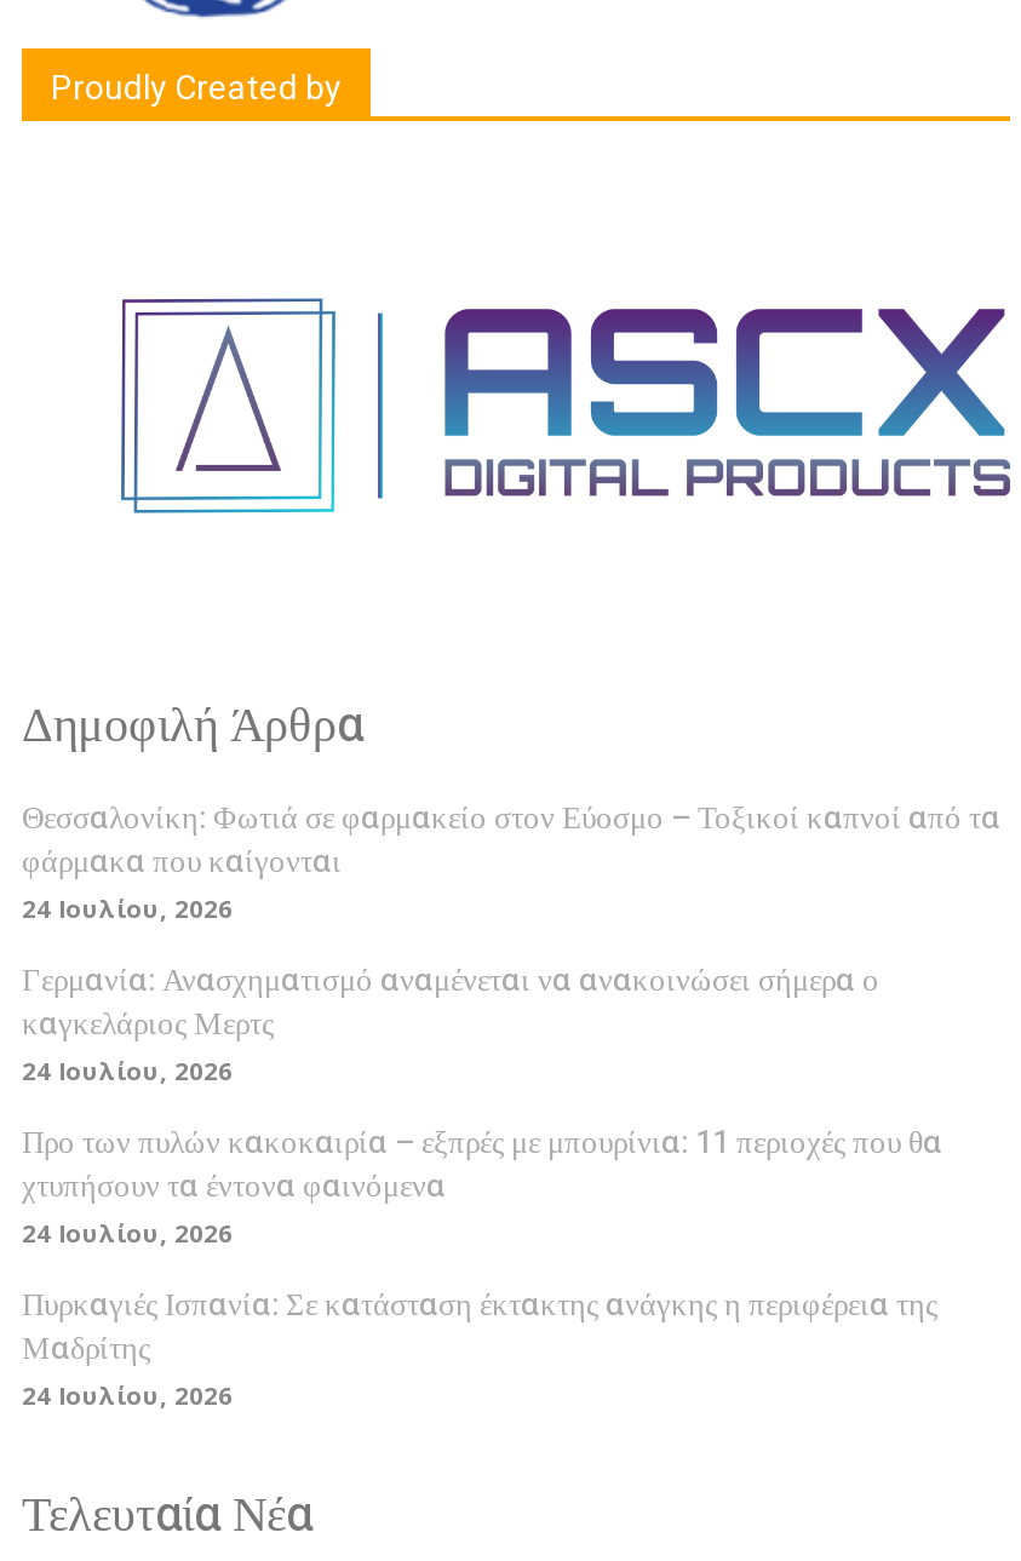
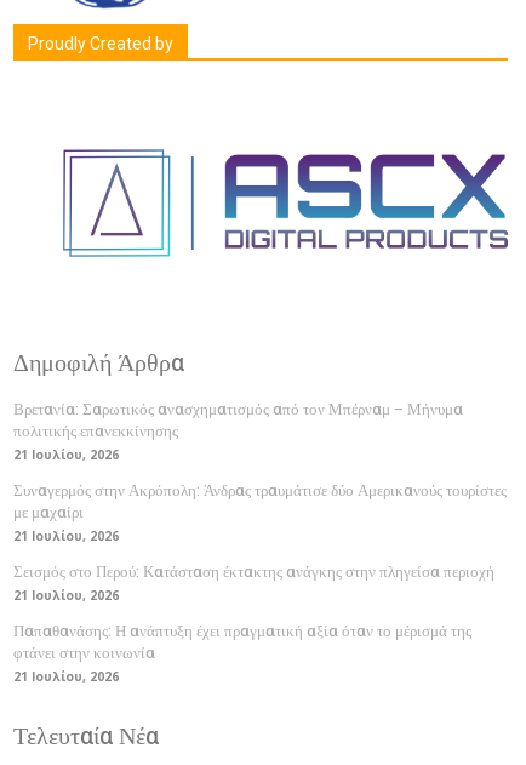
- Θεσσαλονίκη: Φωτιά σε φαρμακείο στον Εύοσμο – Τοξικοί καπνοί από τα
- φάρμακα που καίγονται
- 24 Ιουλίου, 2026
+ Βρετανία: Σαρωτικός ανασχηματισμός από τον Μπέρναμ – Μήνυμα
+ πολιτικής επανεκκίνησης
+ 21 Ιουλίου, 2026

- Γερμανία: Ανασχηματισμό αναμένεται να ανακοινώσει σήμερα ο
- καγκελάριος Μερτς
- 24 Ιουλίου, 2026
+ Συναγερμός στην Ακρόπολη: Άνδρας τραυμάτισε δύο Αμερικανούς τουρίστες
+ με μαχαίρι
+ 21 Ιουλίου, 2026

- Προ των πυλών κακοκαιρία – εξπρές με μπουρίνια: 11 περιοχές που θα
- χτυπήσουν τα έντονα φαινόμενα
- 24 Ιουλίου, 2026
+ Σεισμός στο Περού: Κατάσταση έκτακτης ανάγκης στην πληγείσα περιοχή
+ 21 Ιουλίου, 2026

- Πυρκαγιές Ισπανία: Σε κατάσταση έκτακτης ανάγκης η περιφέρεια της
- Μαδρίτης
- 24 Ιουλίου, 2026
+ Παπαθανάσης: Η ανάπτυξη έχει πραγματική αξία όταν το μέρισμά της
+ φτάνει στην κοινωνία
+ 21 Ιουλίου, 2026
